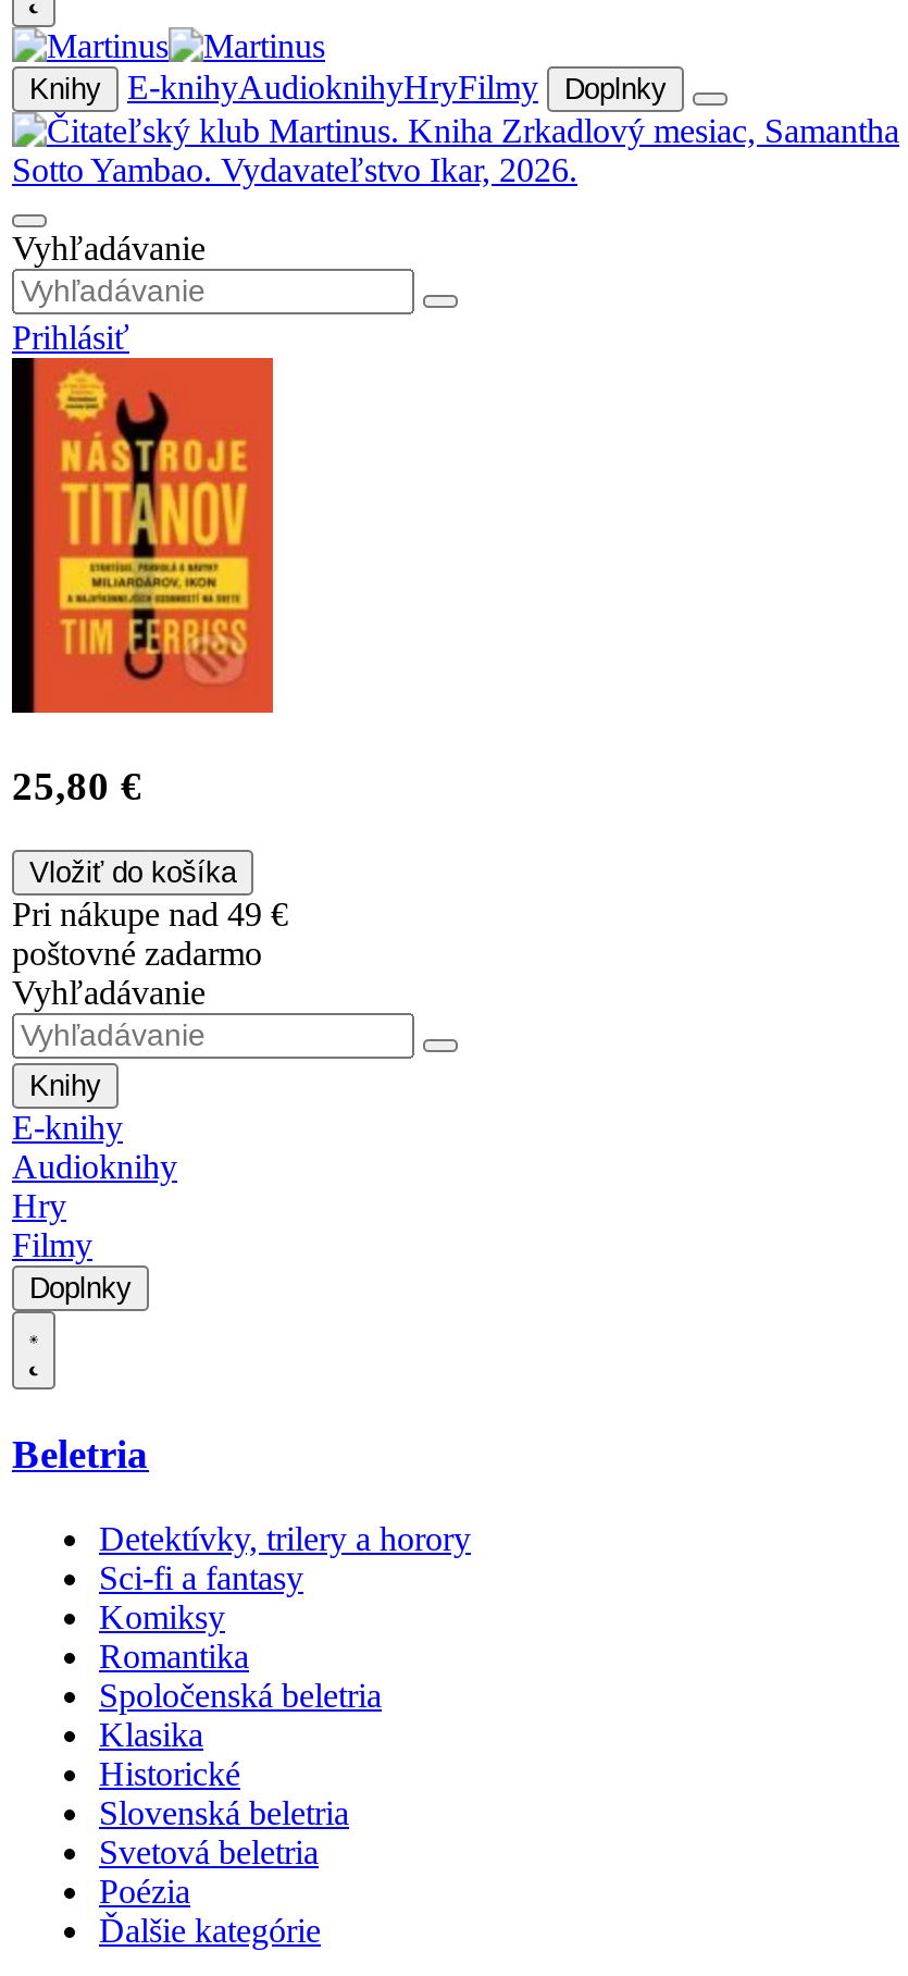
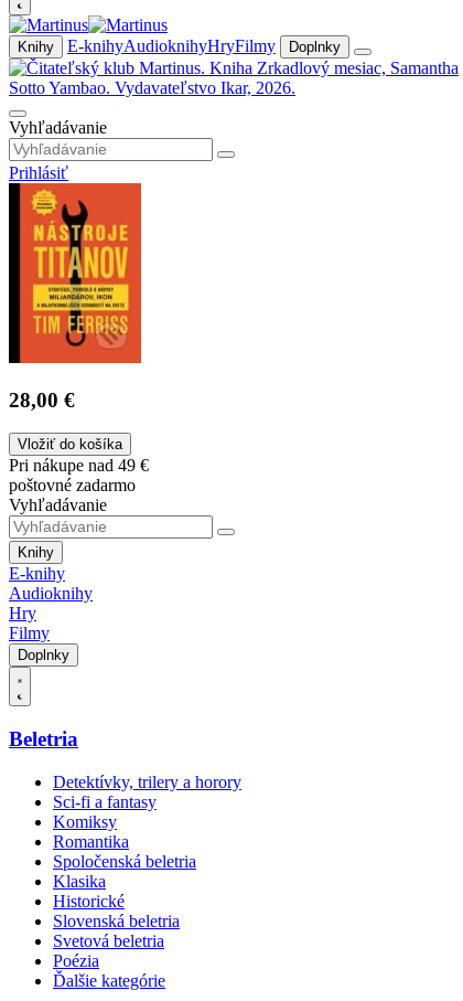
- 25,80 €
+ 28,00 €
